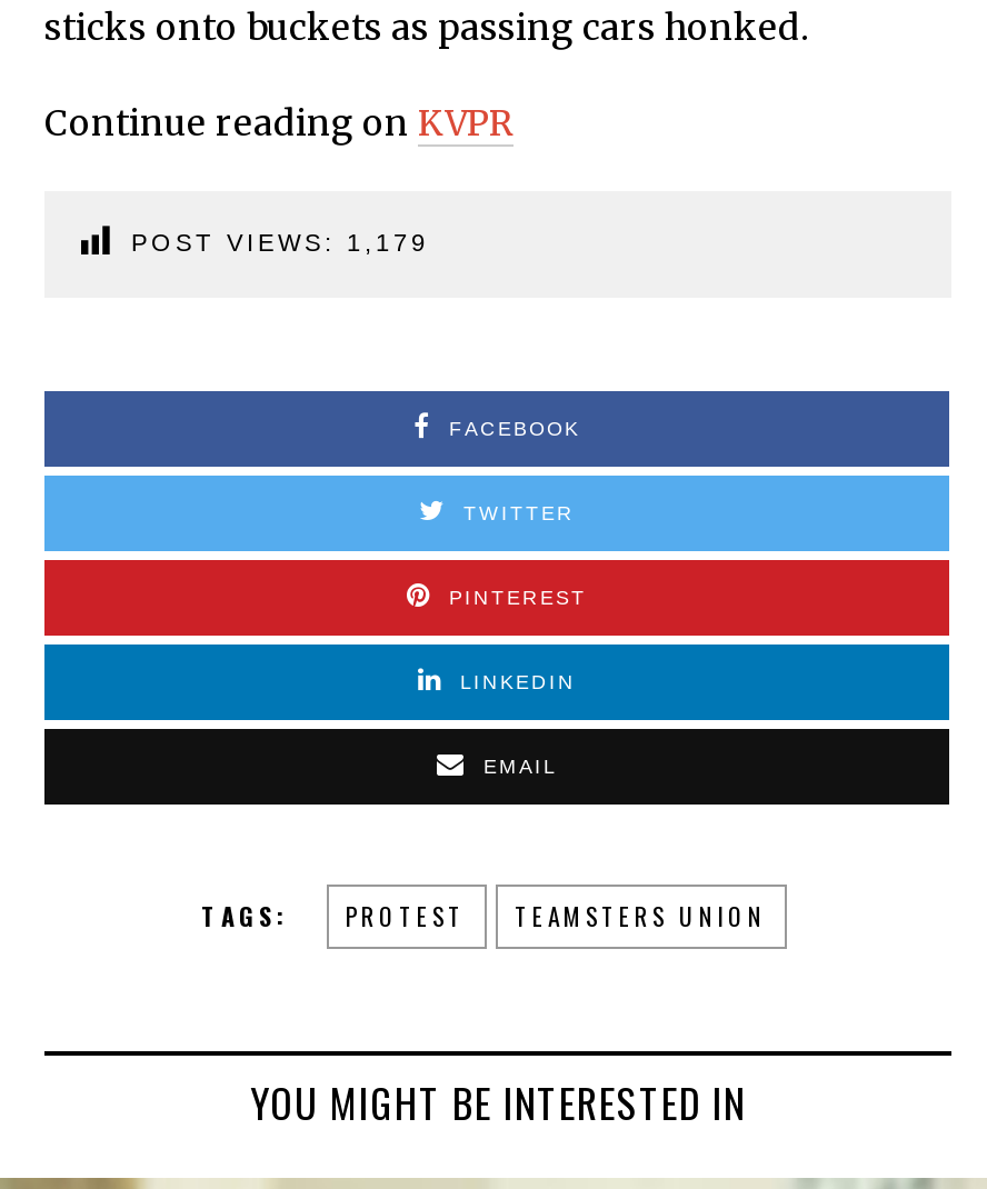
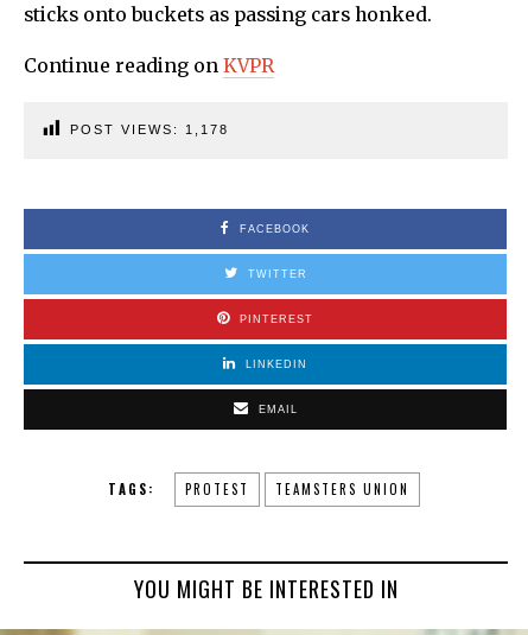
- POST VIEWS: 1,179
+ POST VIEWS: 1,178
